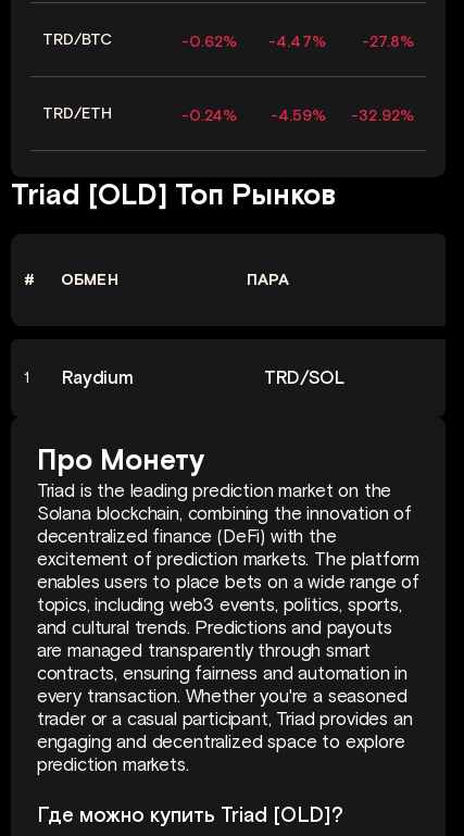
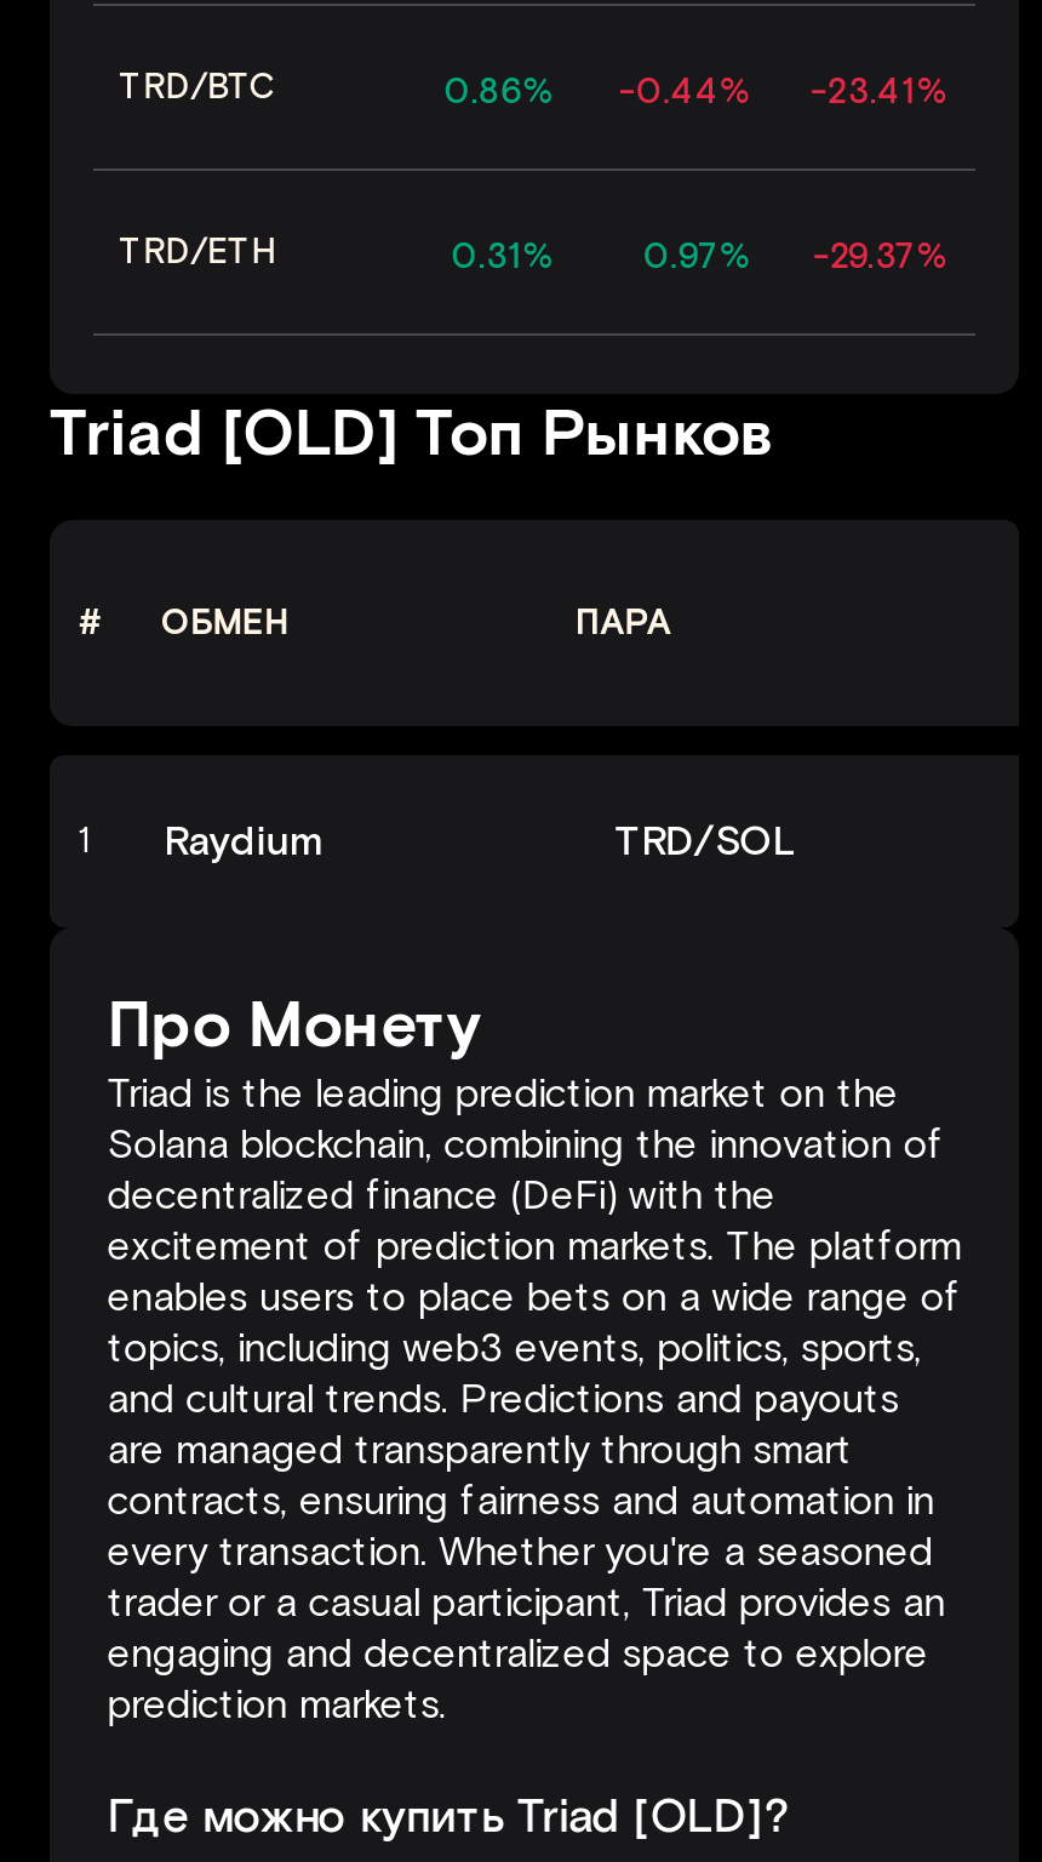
- -0.62%
+ 0.86%

- -4.47%
+ -0.44%

- -27.8%
+ -23.41%

- -0.24%
+ 0.31%

- -4.59%
+ 0.97%

- -32.92%
+ -29.37%
